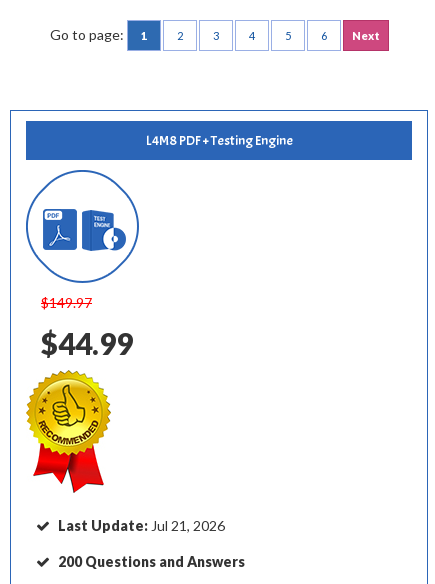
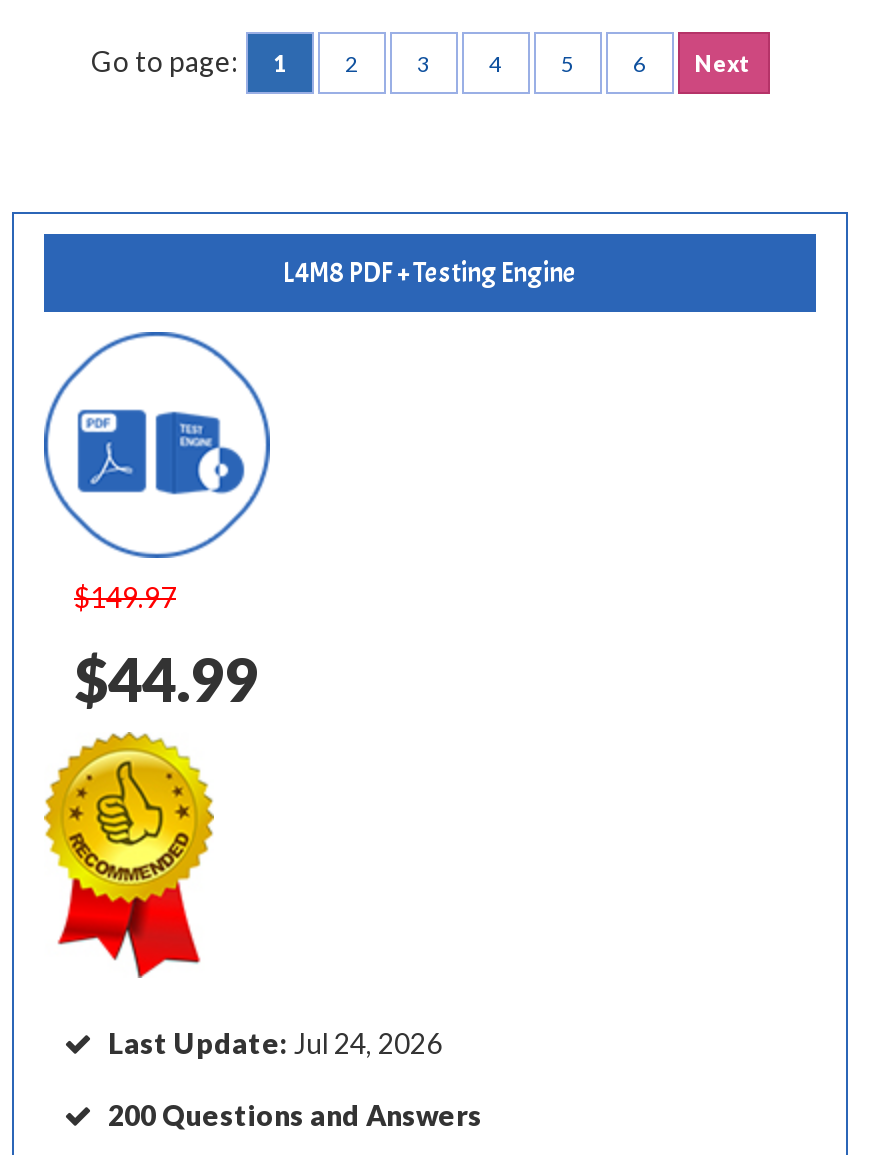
- Last Update: Jul 21, 2026
+ Last Update: Jul 24, 2026
